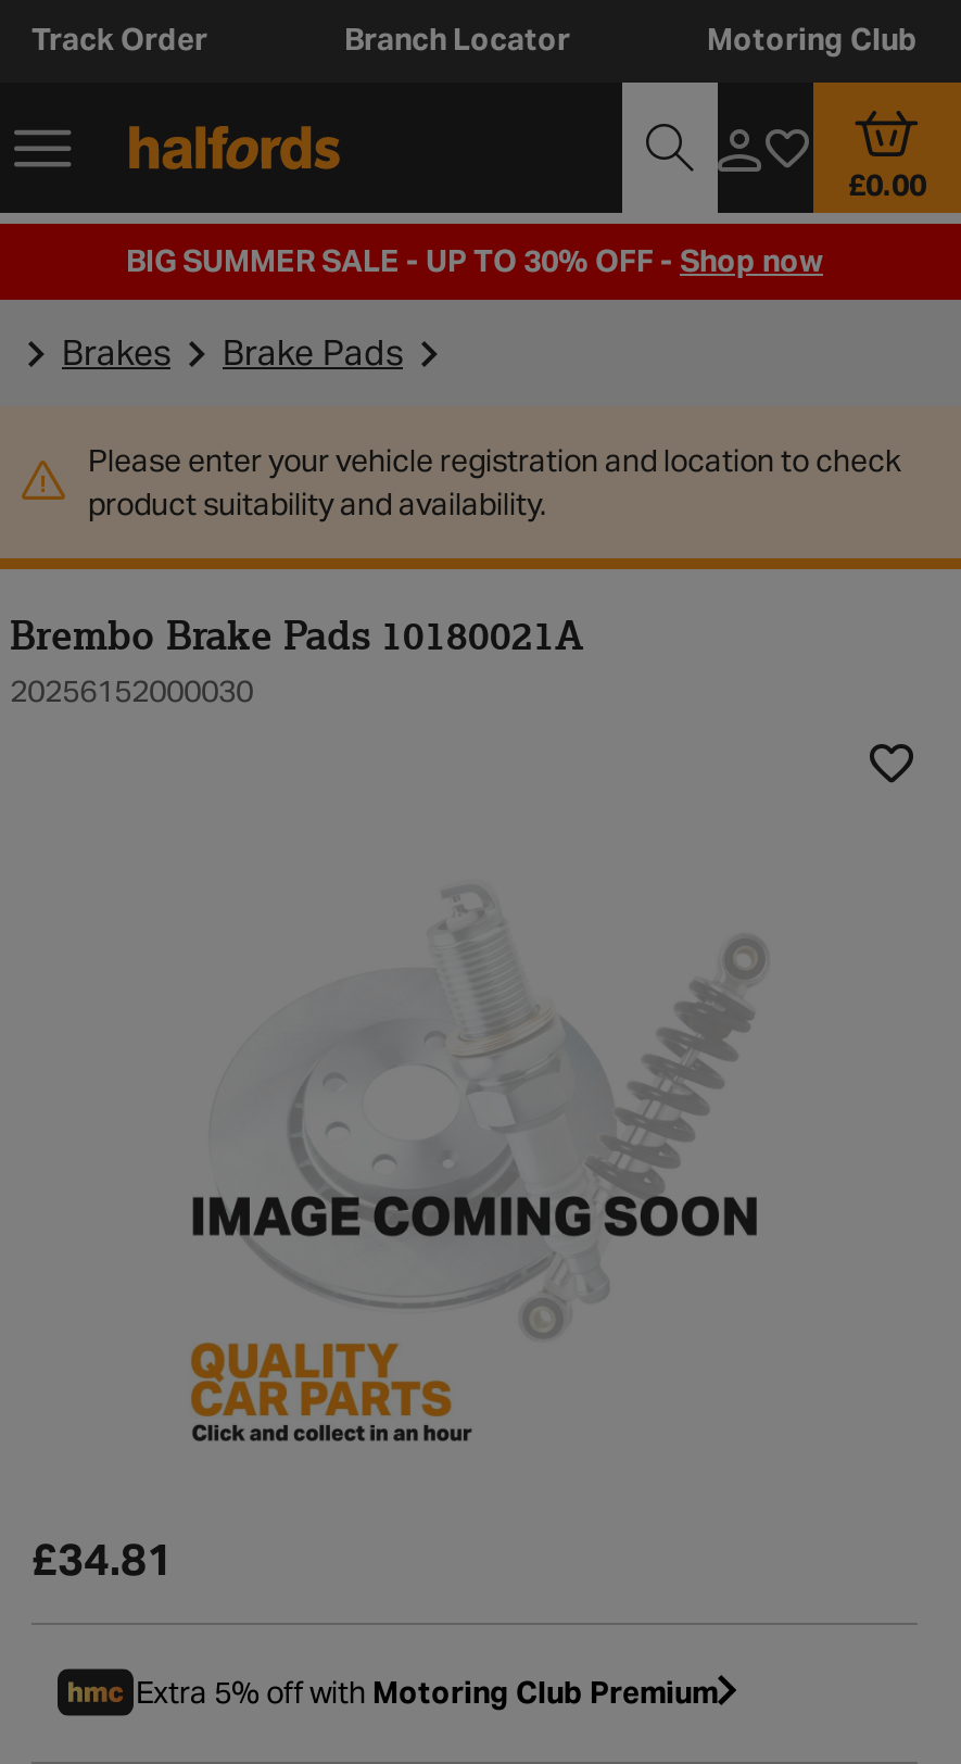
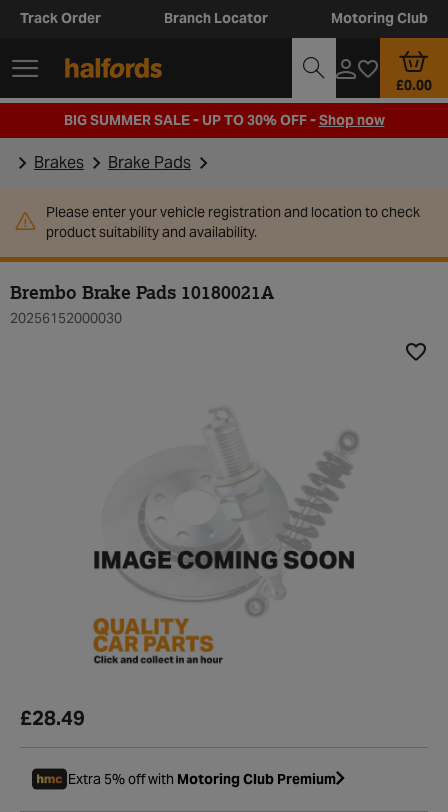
- £34.81
+ £28.49
